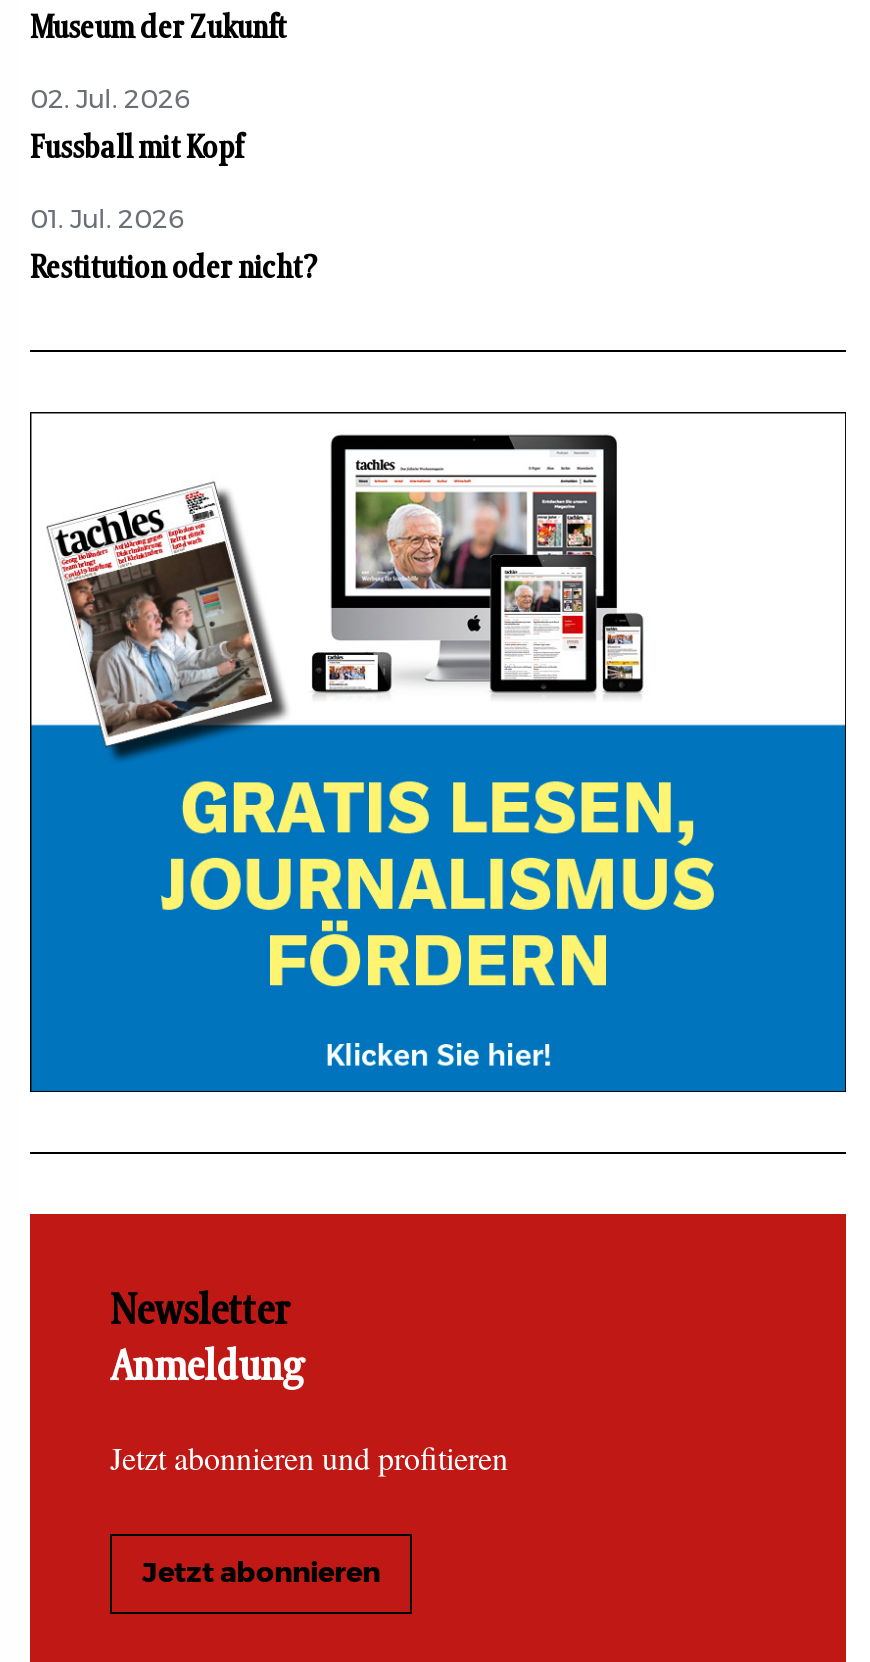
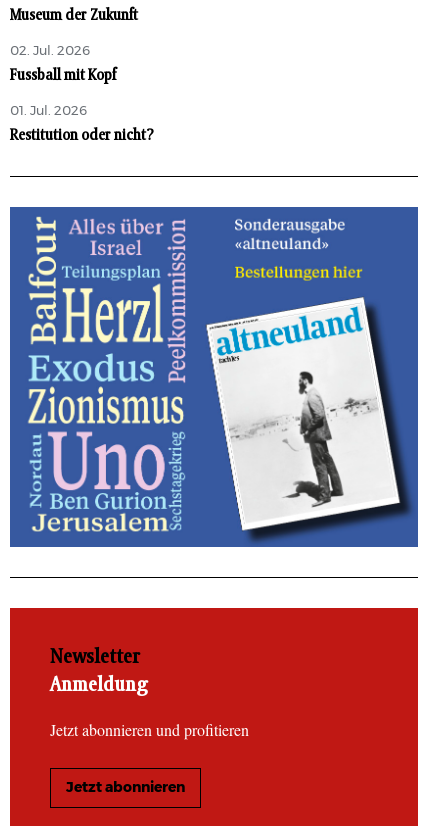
- [image]
+ [image]
